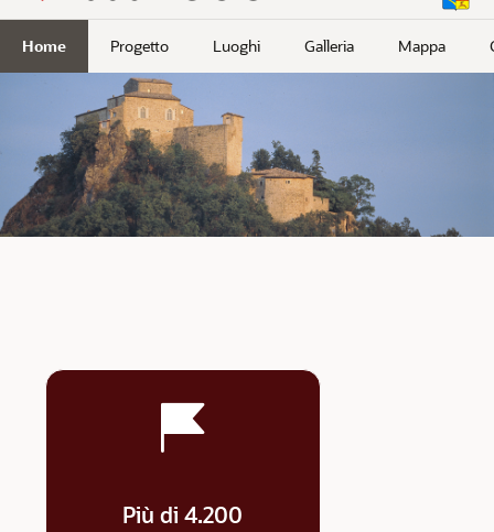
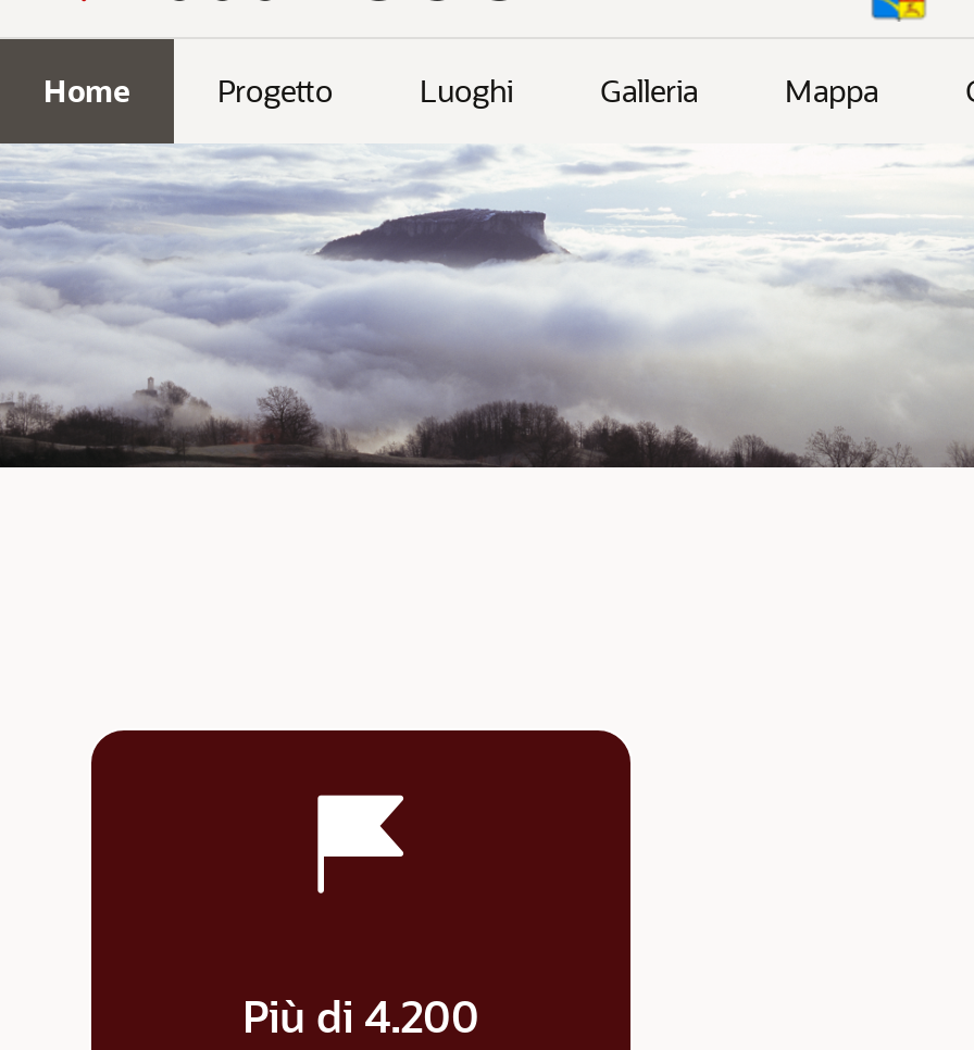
- [image]
+ [image]
